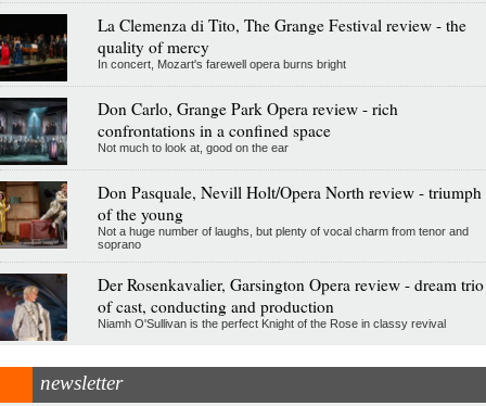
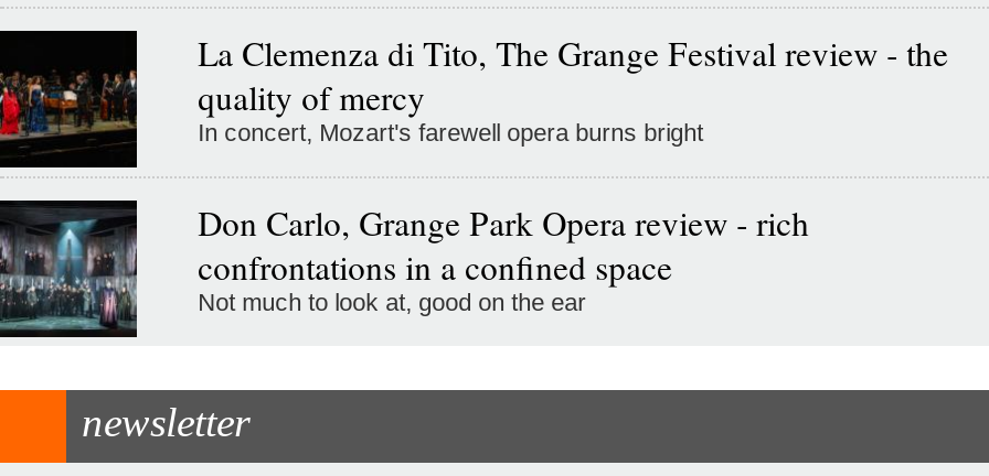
- [image]
- Don Pasquale, Nevill Holt/Opera North review - triumph
- of the young
- Not a huge number of laughs, but plenty of vocal charm from tenor and
- soprano
- Der Rosenkavalier, Garsington Opera review - dream trio
- of cast, conducting and production
- Niamh O'Sullivan is the perfect Knight of the Rose in classy revival

- [image]
